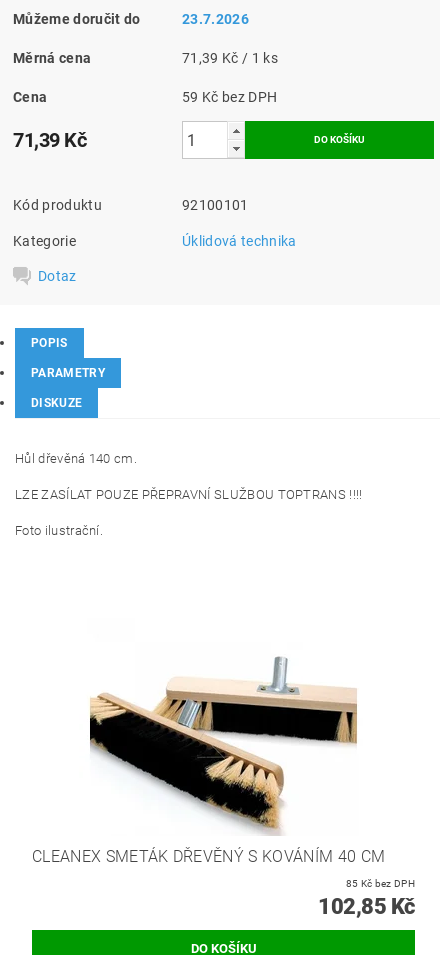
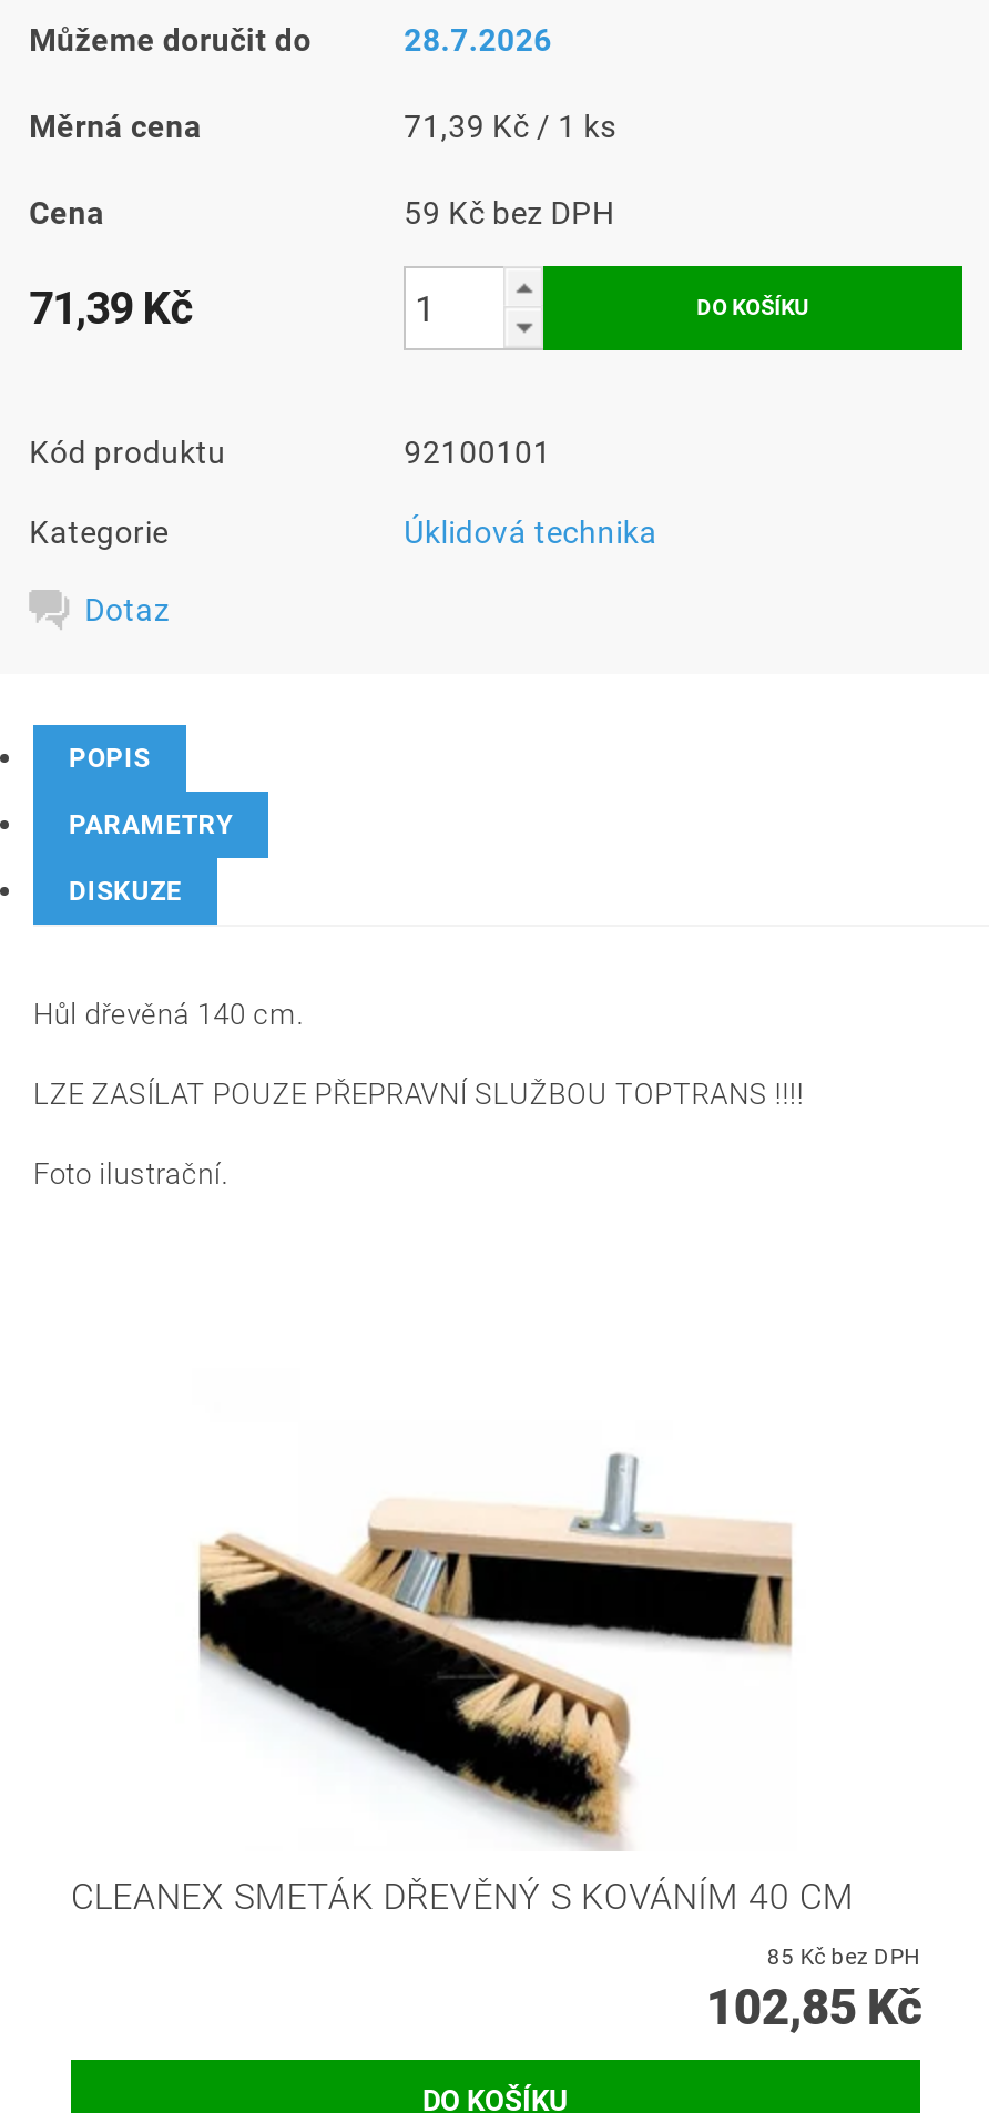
- 23.7.2026
+ 28.7.2026
